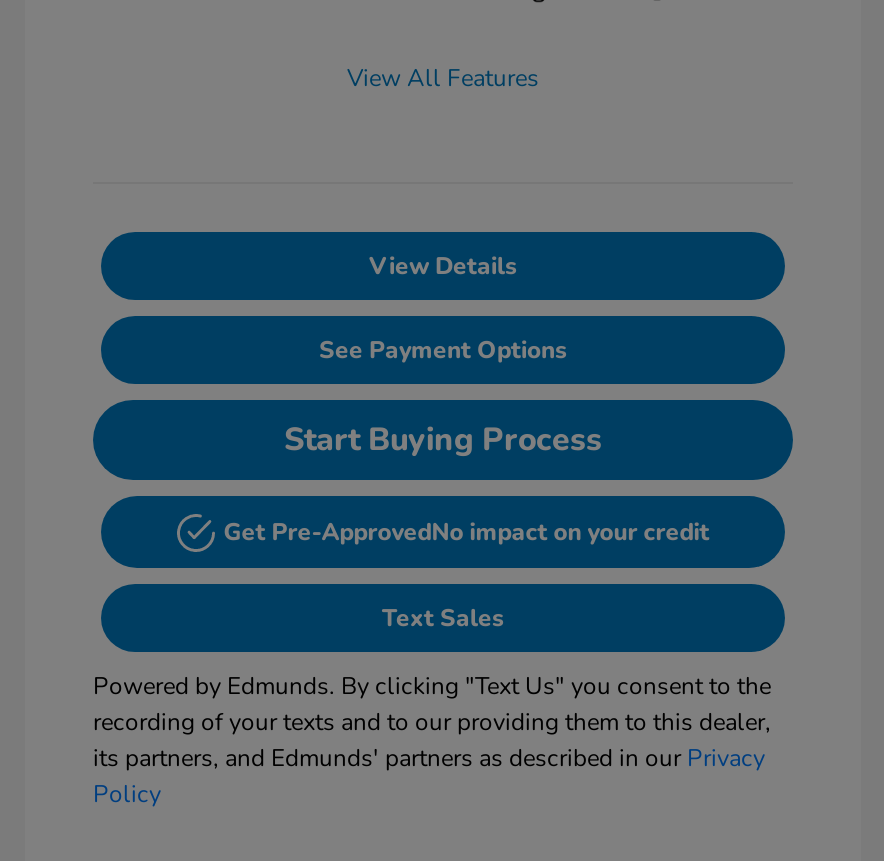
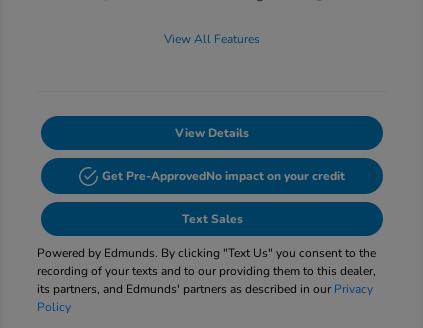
- See Payment Options
- Start Buying Process
